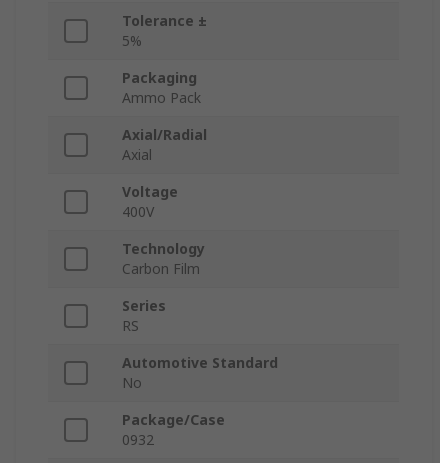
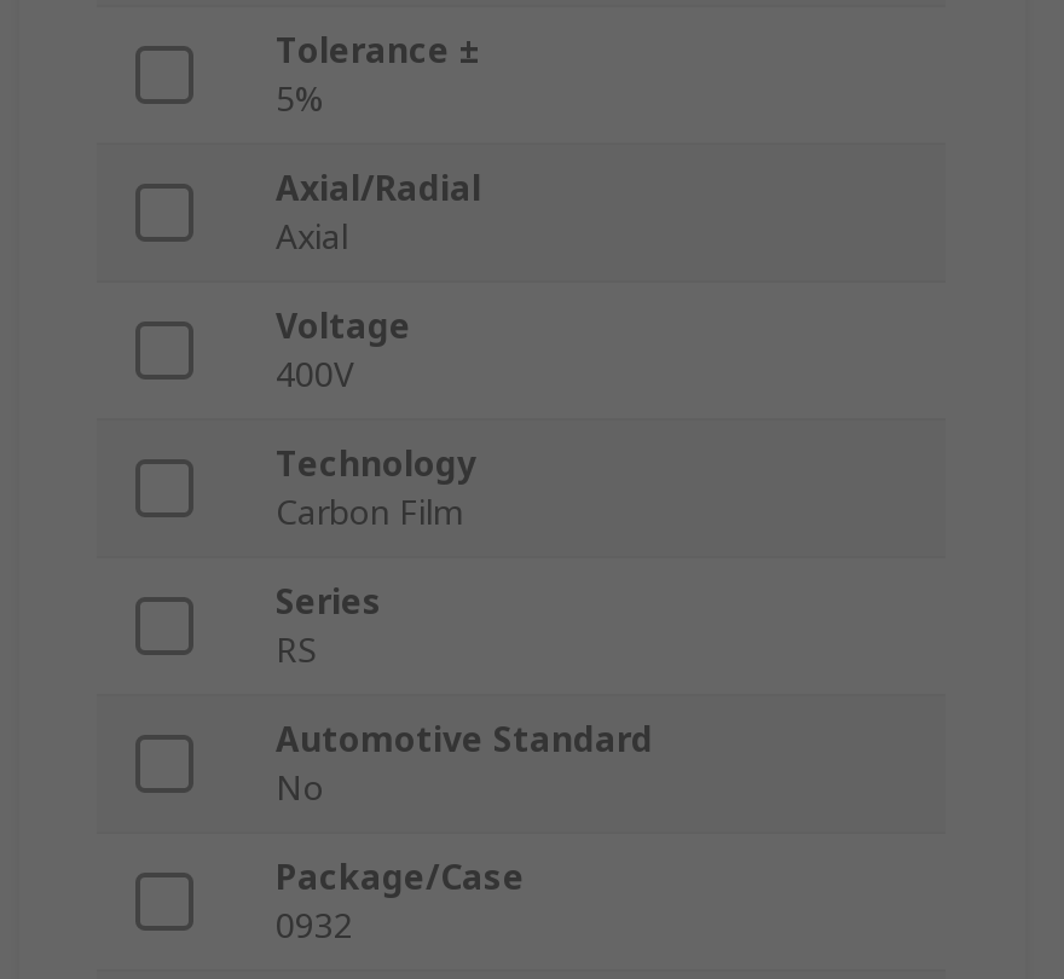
- Packaging
- Ammo Pack
